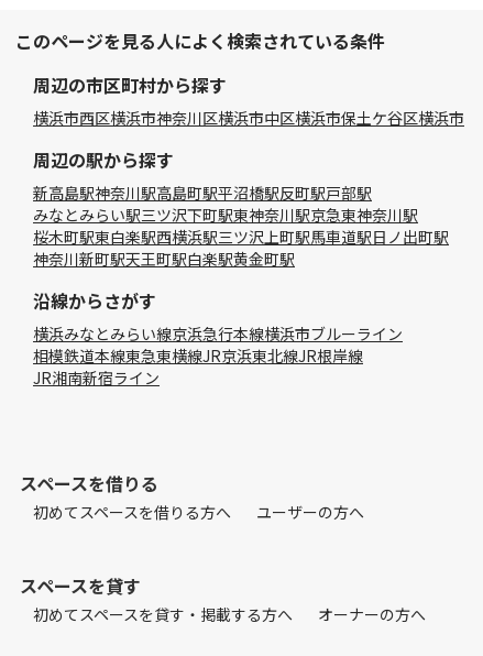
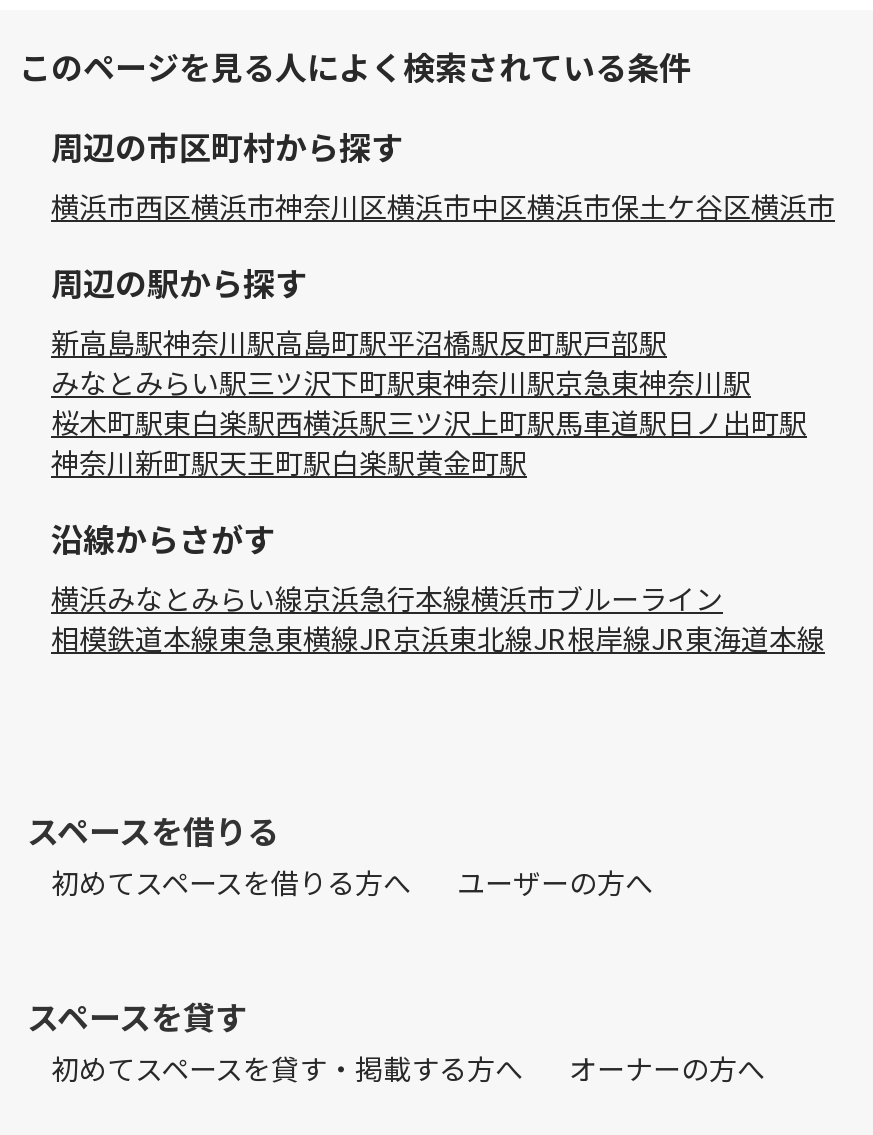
- 相模鉄道本線東急東横線JR京浜東北線JR根岸線
- JR湘南新宿ライン
+ 相模鉄道本線東急東横線JR京浜東北線JR根岸線JR東海道本線
